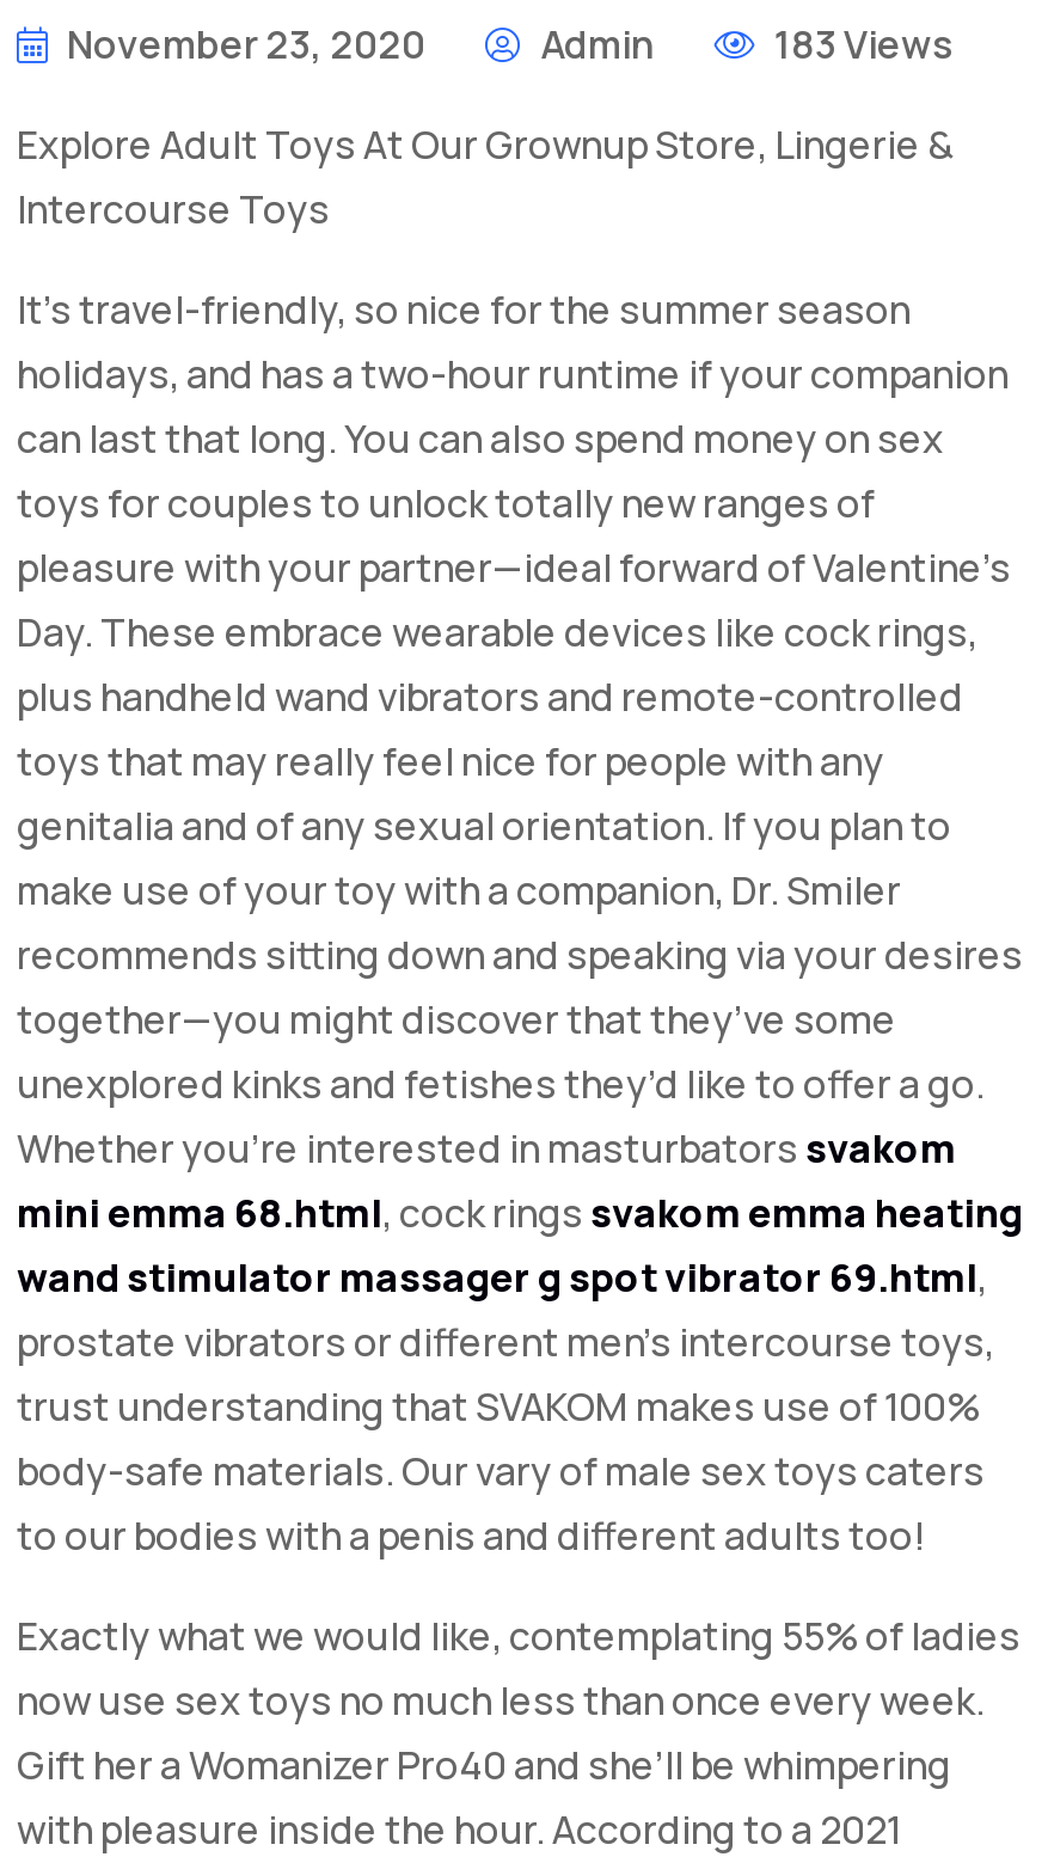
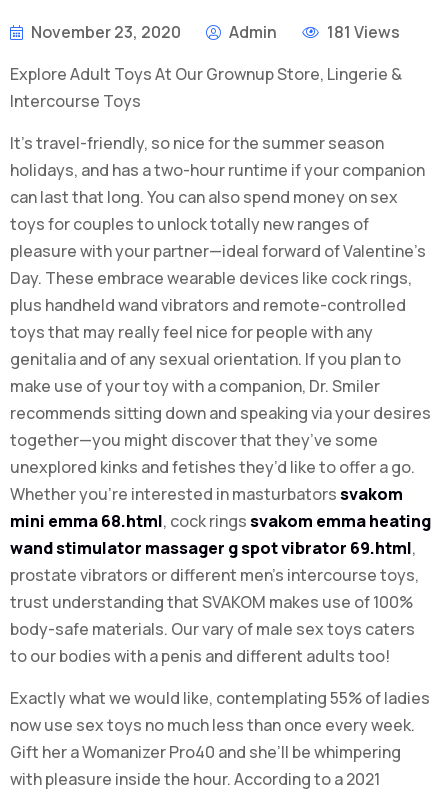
- 183 Views
+ 181 Views
